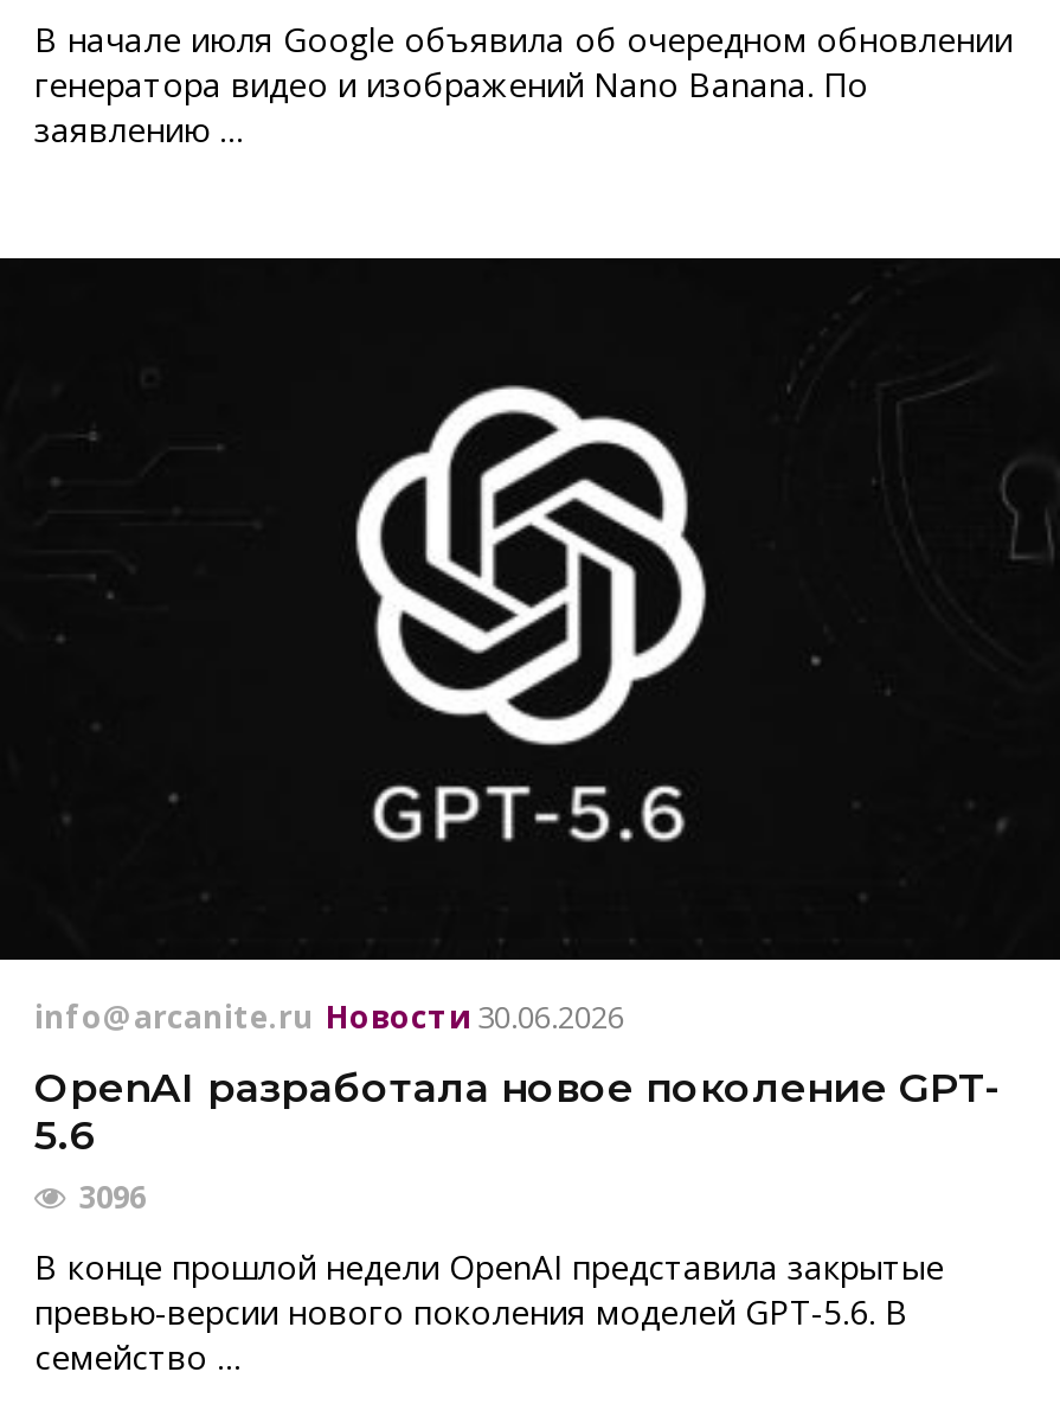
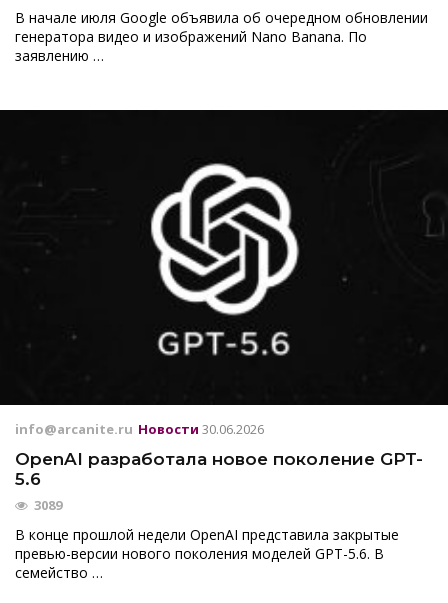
- 3096
+ 3089
